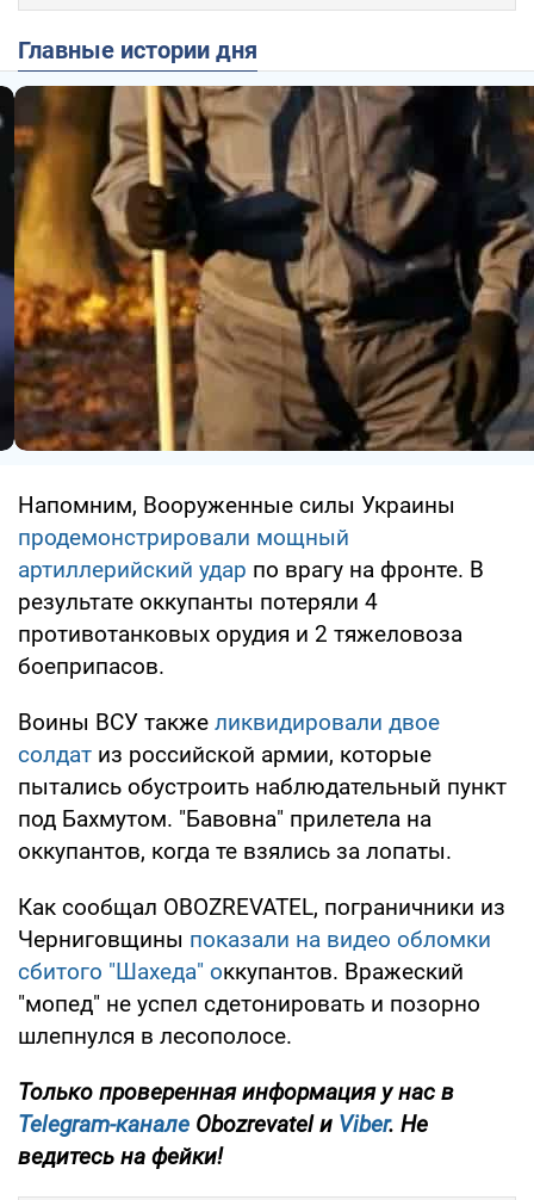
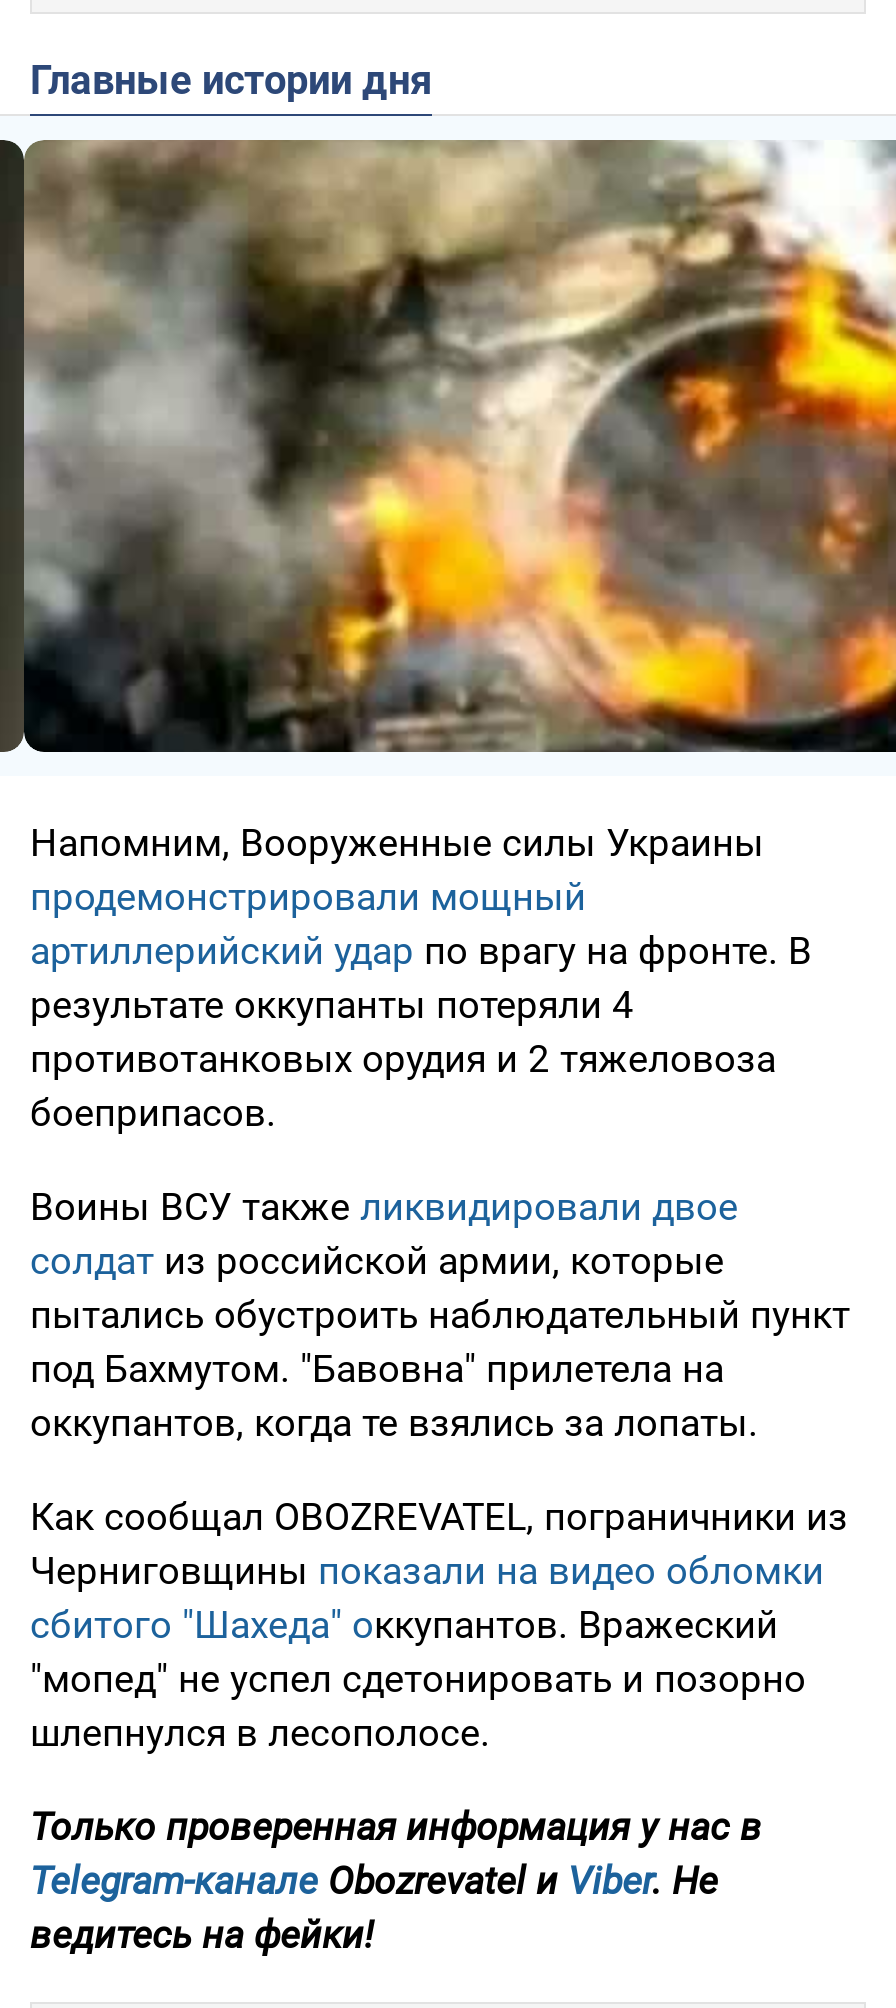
- [image]
+ [image]
